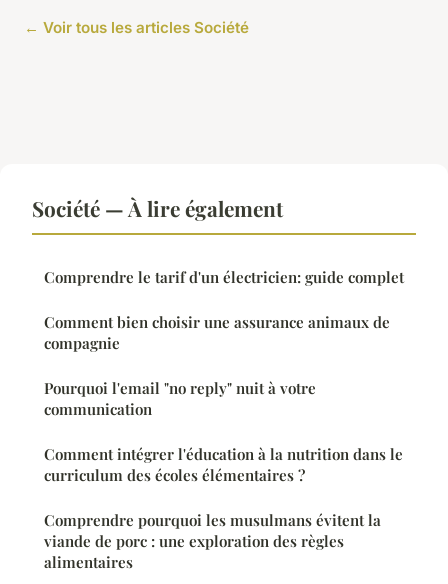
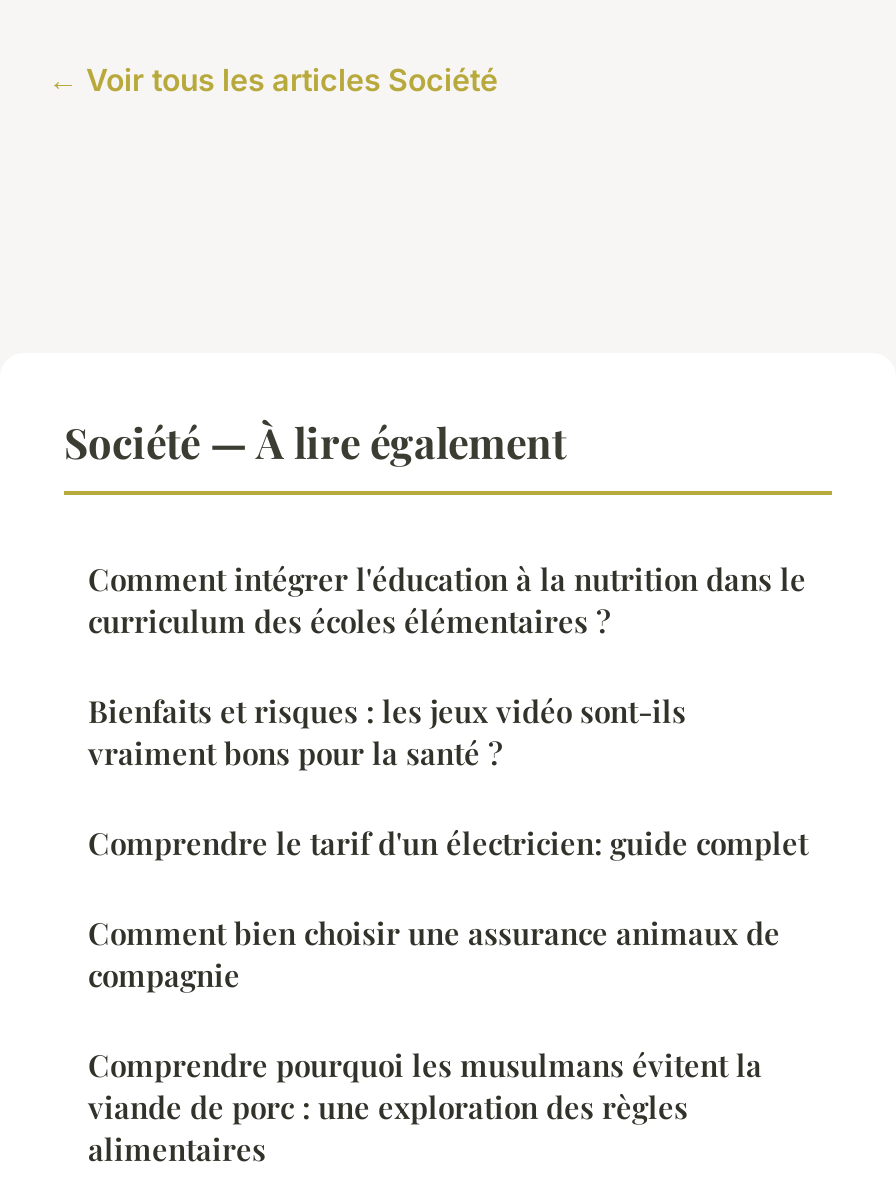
+ Bienfaits et risques : les jeux vidéo sont-ils
+ vraiment bons pour la santé ?

moved down: Comprendre le tarif d'un électricien: guide complet | Comment bien choisir une assurance animaux de | compagnie

- Pourquoi l'email "no reply" nuit à votre
- communication

moved up: Comment intégrer l'éducation à la nutrition dans le | curriculum des écoles élémentaires ?
